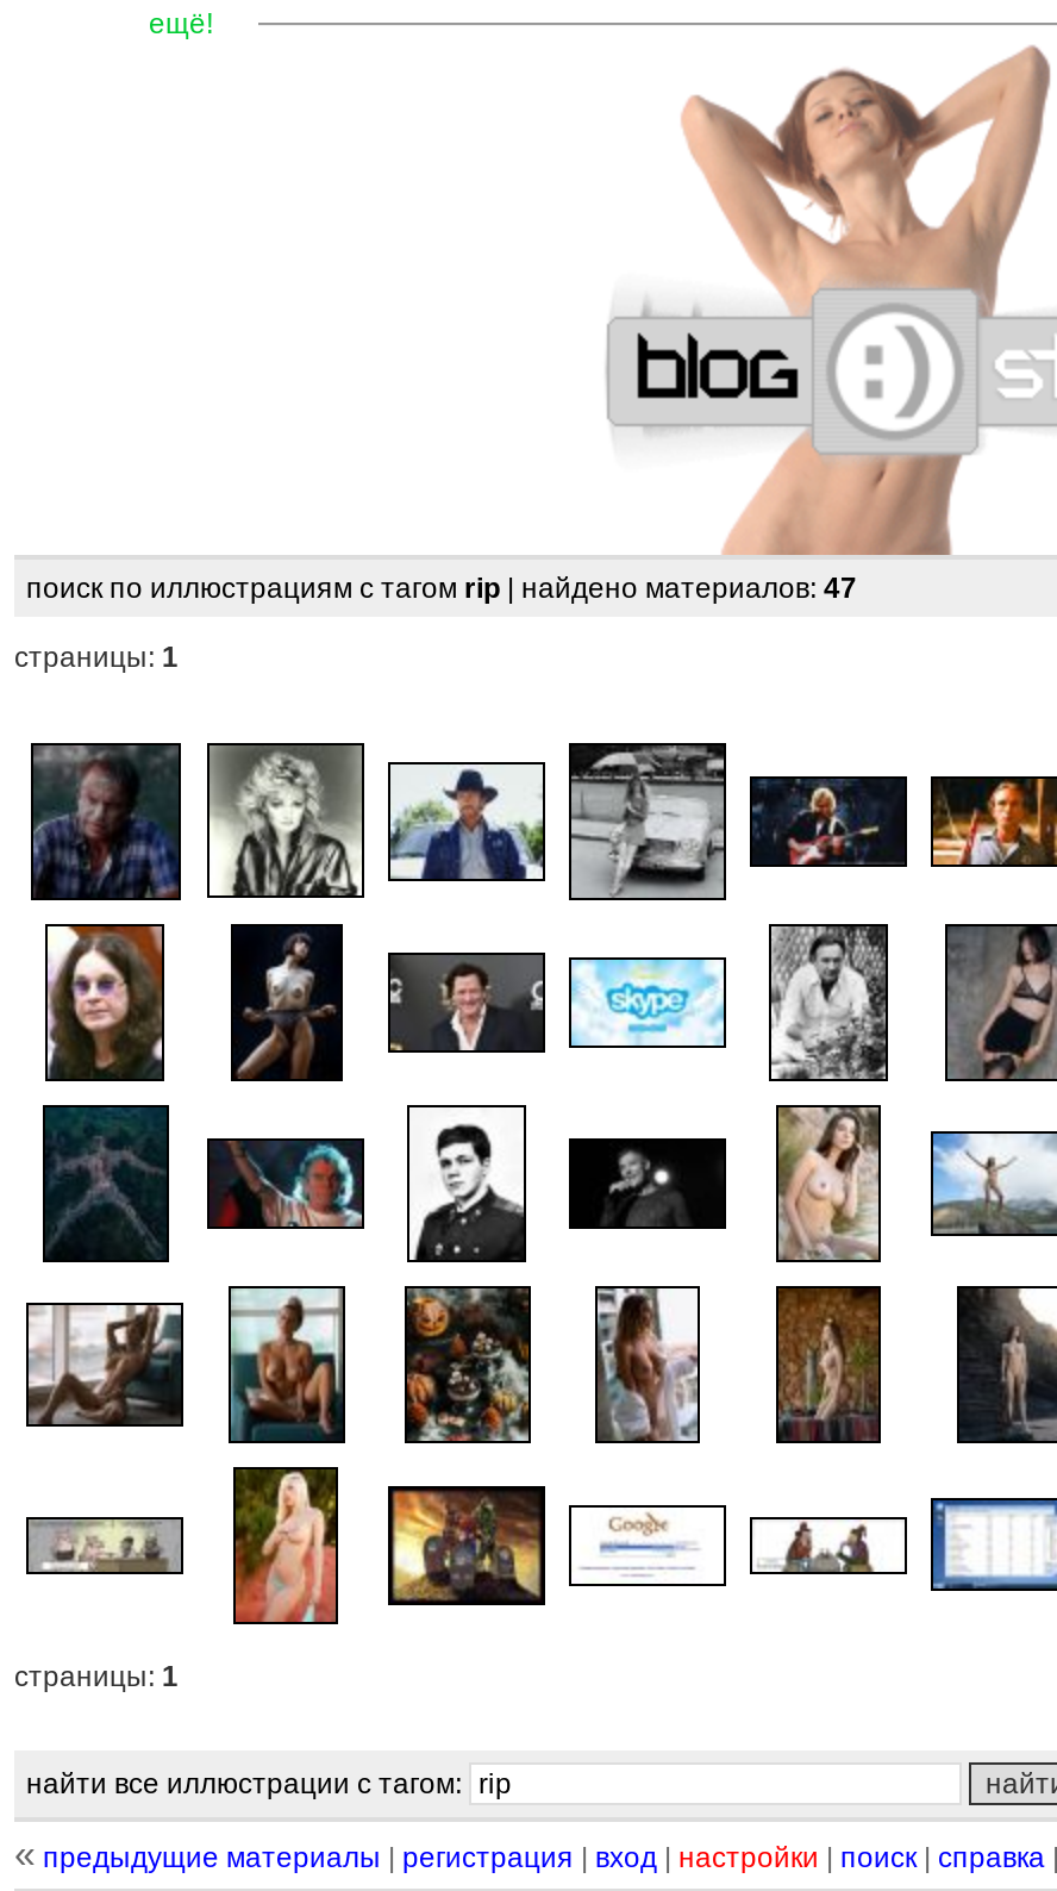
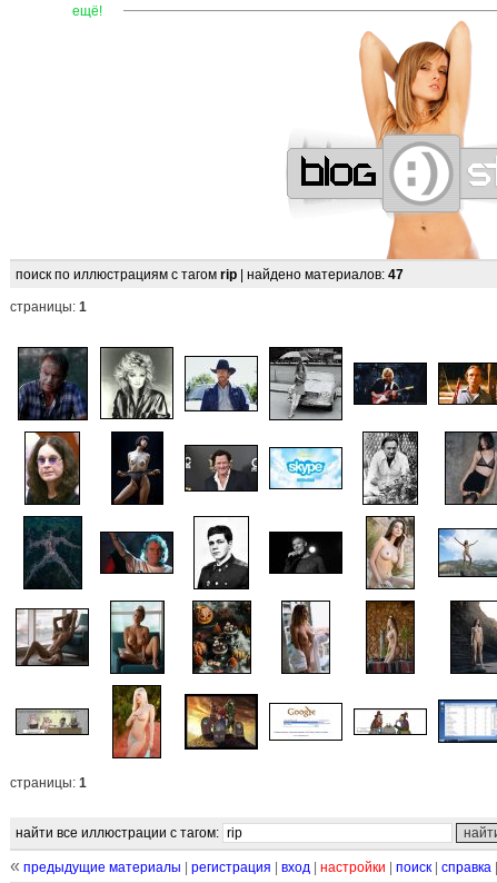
- [image]
+ [image]

- [image]
+ [image]
